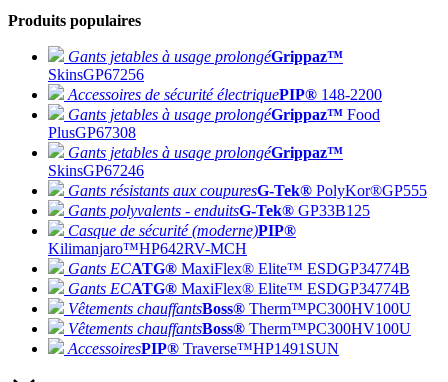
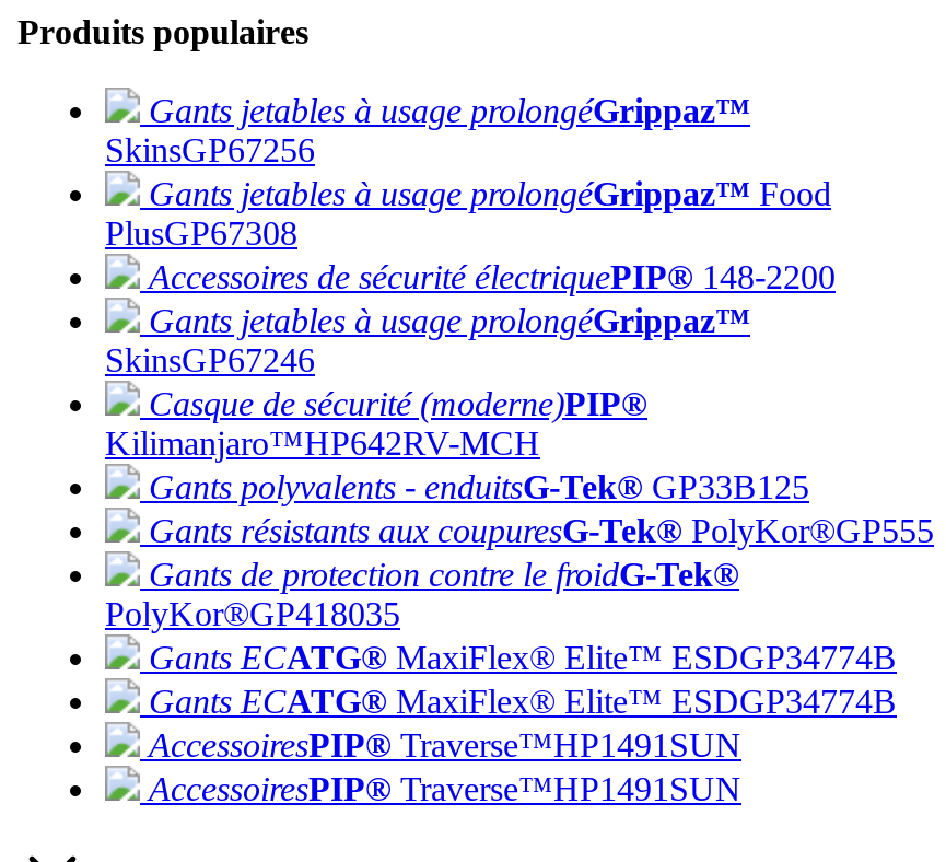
moved down: Accessoires de sécurité électriquePIP® 148-2200

moved up: Gants jetables à usage prolongéGrippaz™ Food | PlusGP67308

moved down: Gants résistants aux coupuresG-Tek® PolyKor®GP555 | Gants polyvalents - enduitsG-Tek® GP33B125

moved up: Casque de sécurité (moderne)PIP® | Kilimanjaro™HP642RV-MCH

+ Gants de protection contre le froidG-Tek®
+ PolyKor®GP418035

moved down: Gants ECATG® MaxiFlex® Elite™ ESDGP34774B | Gants ECATG® MaxiFlex® Elite™ ESDGP34774B

- Vêtements chauffantsBoss® Therm™PC300HV100U
- Vêtements chauffantsBoss® Therm™PC300HV100U
+ AccessoiresPIP® Traverse™HP1491SUN
